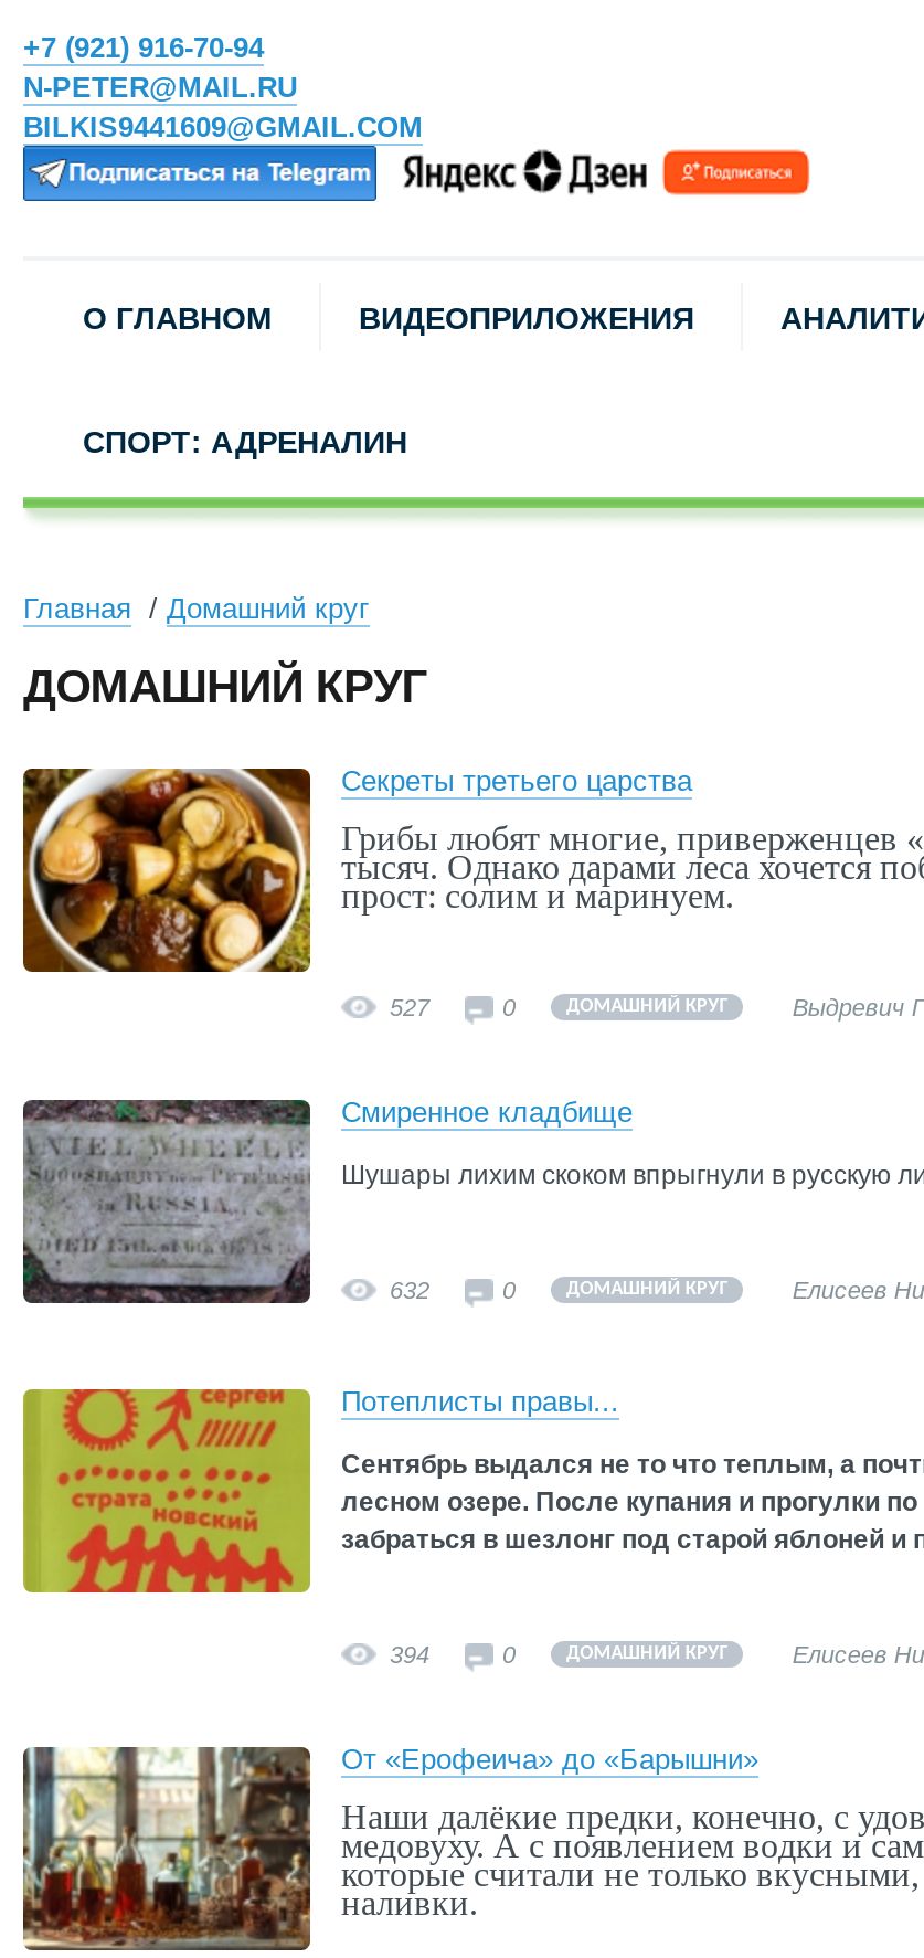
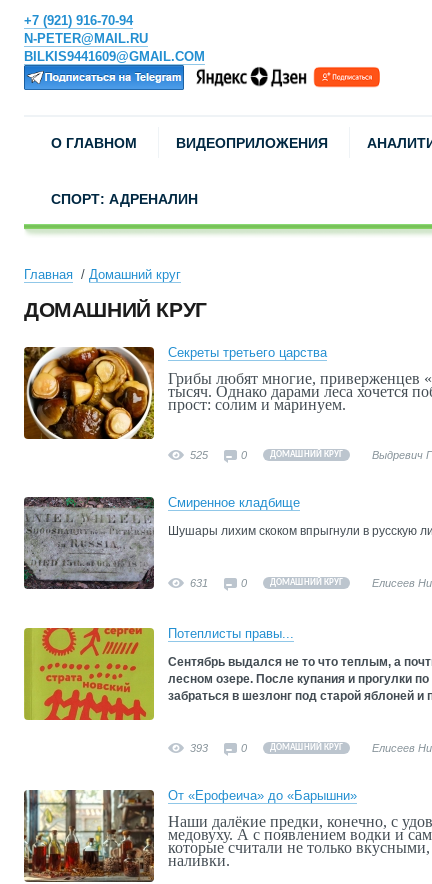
- 527
+ 525

- 632
+ 631

- 394
+ 393
